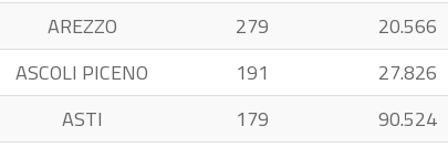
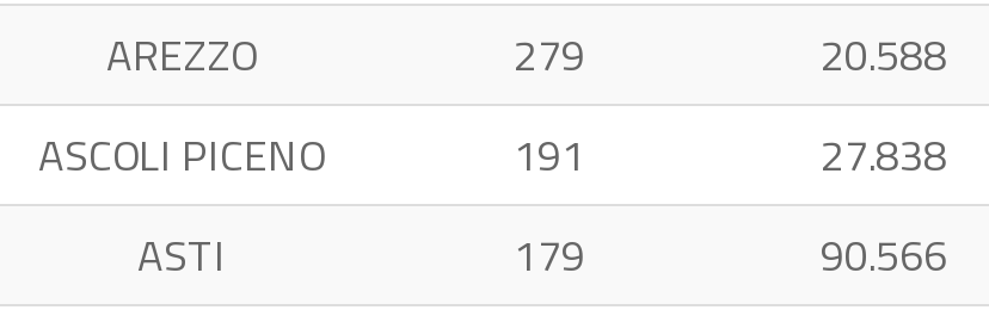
- 20.566
+ 20.588

- 27.826
+ 27.838

- 90.524
+ 90.566
